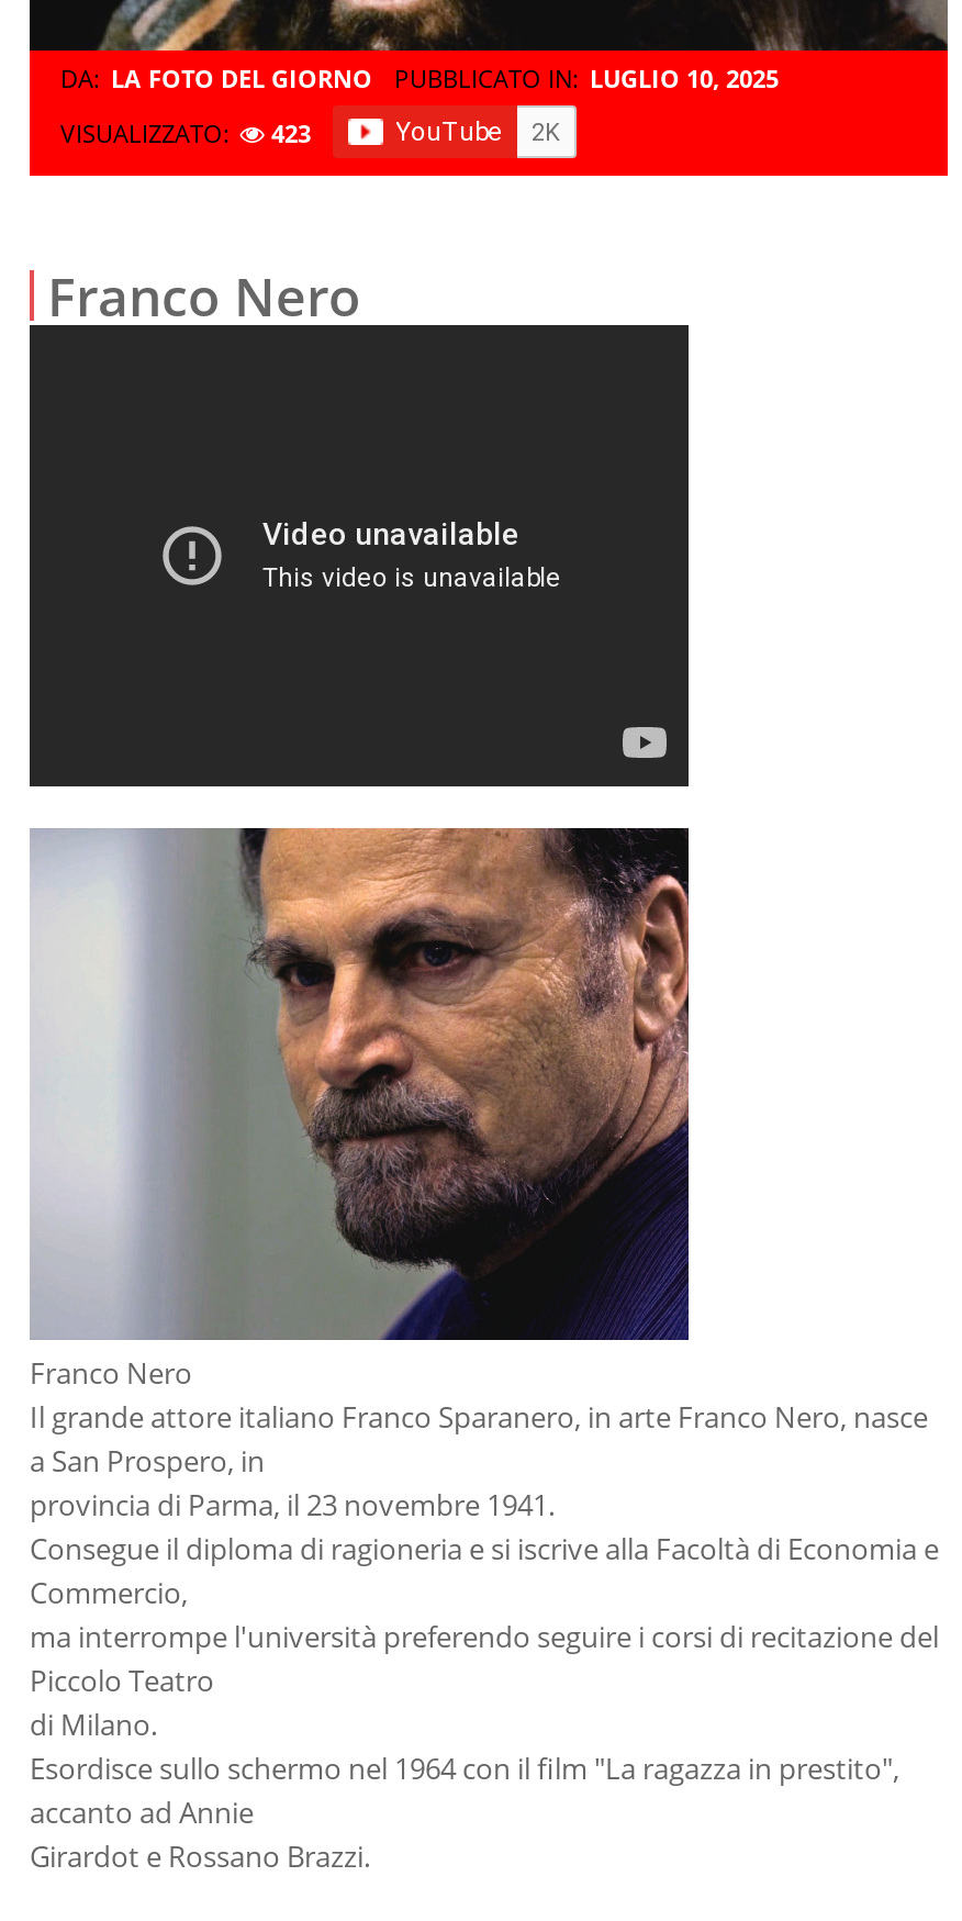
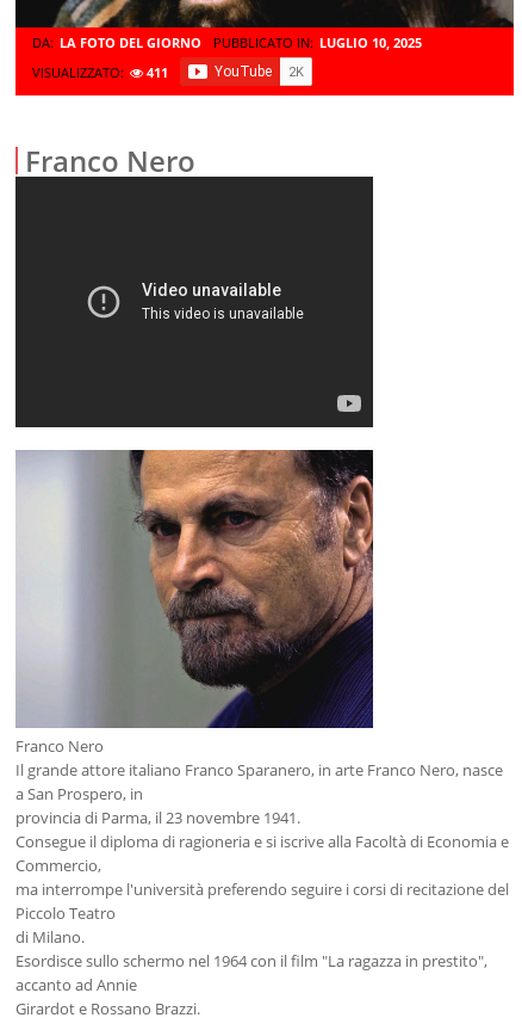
- VISUALIZZATO: 423
+ VISUALIZZATO: 411
